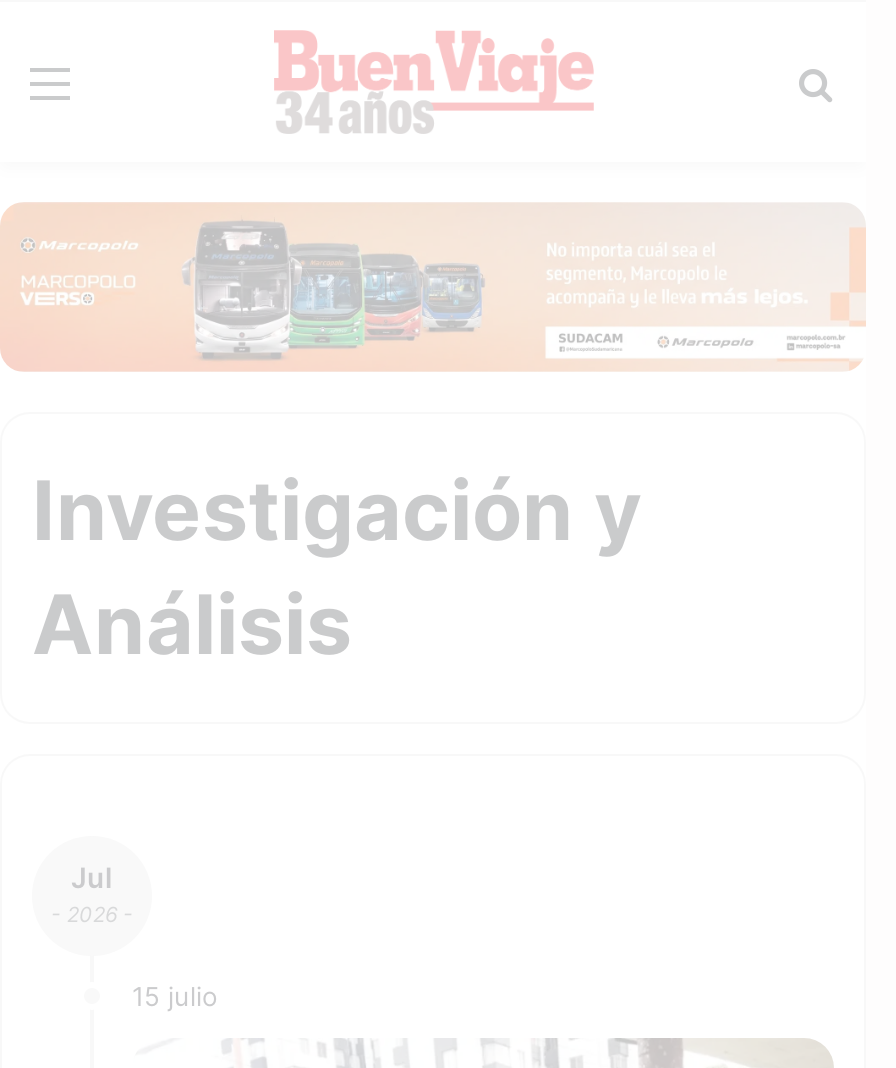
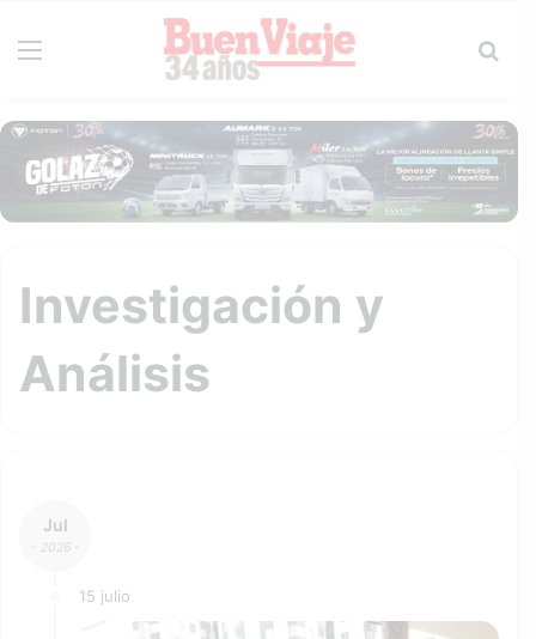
- [image]
+ [image]
